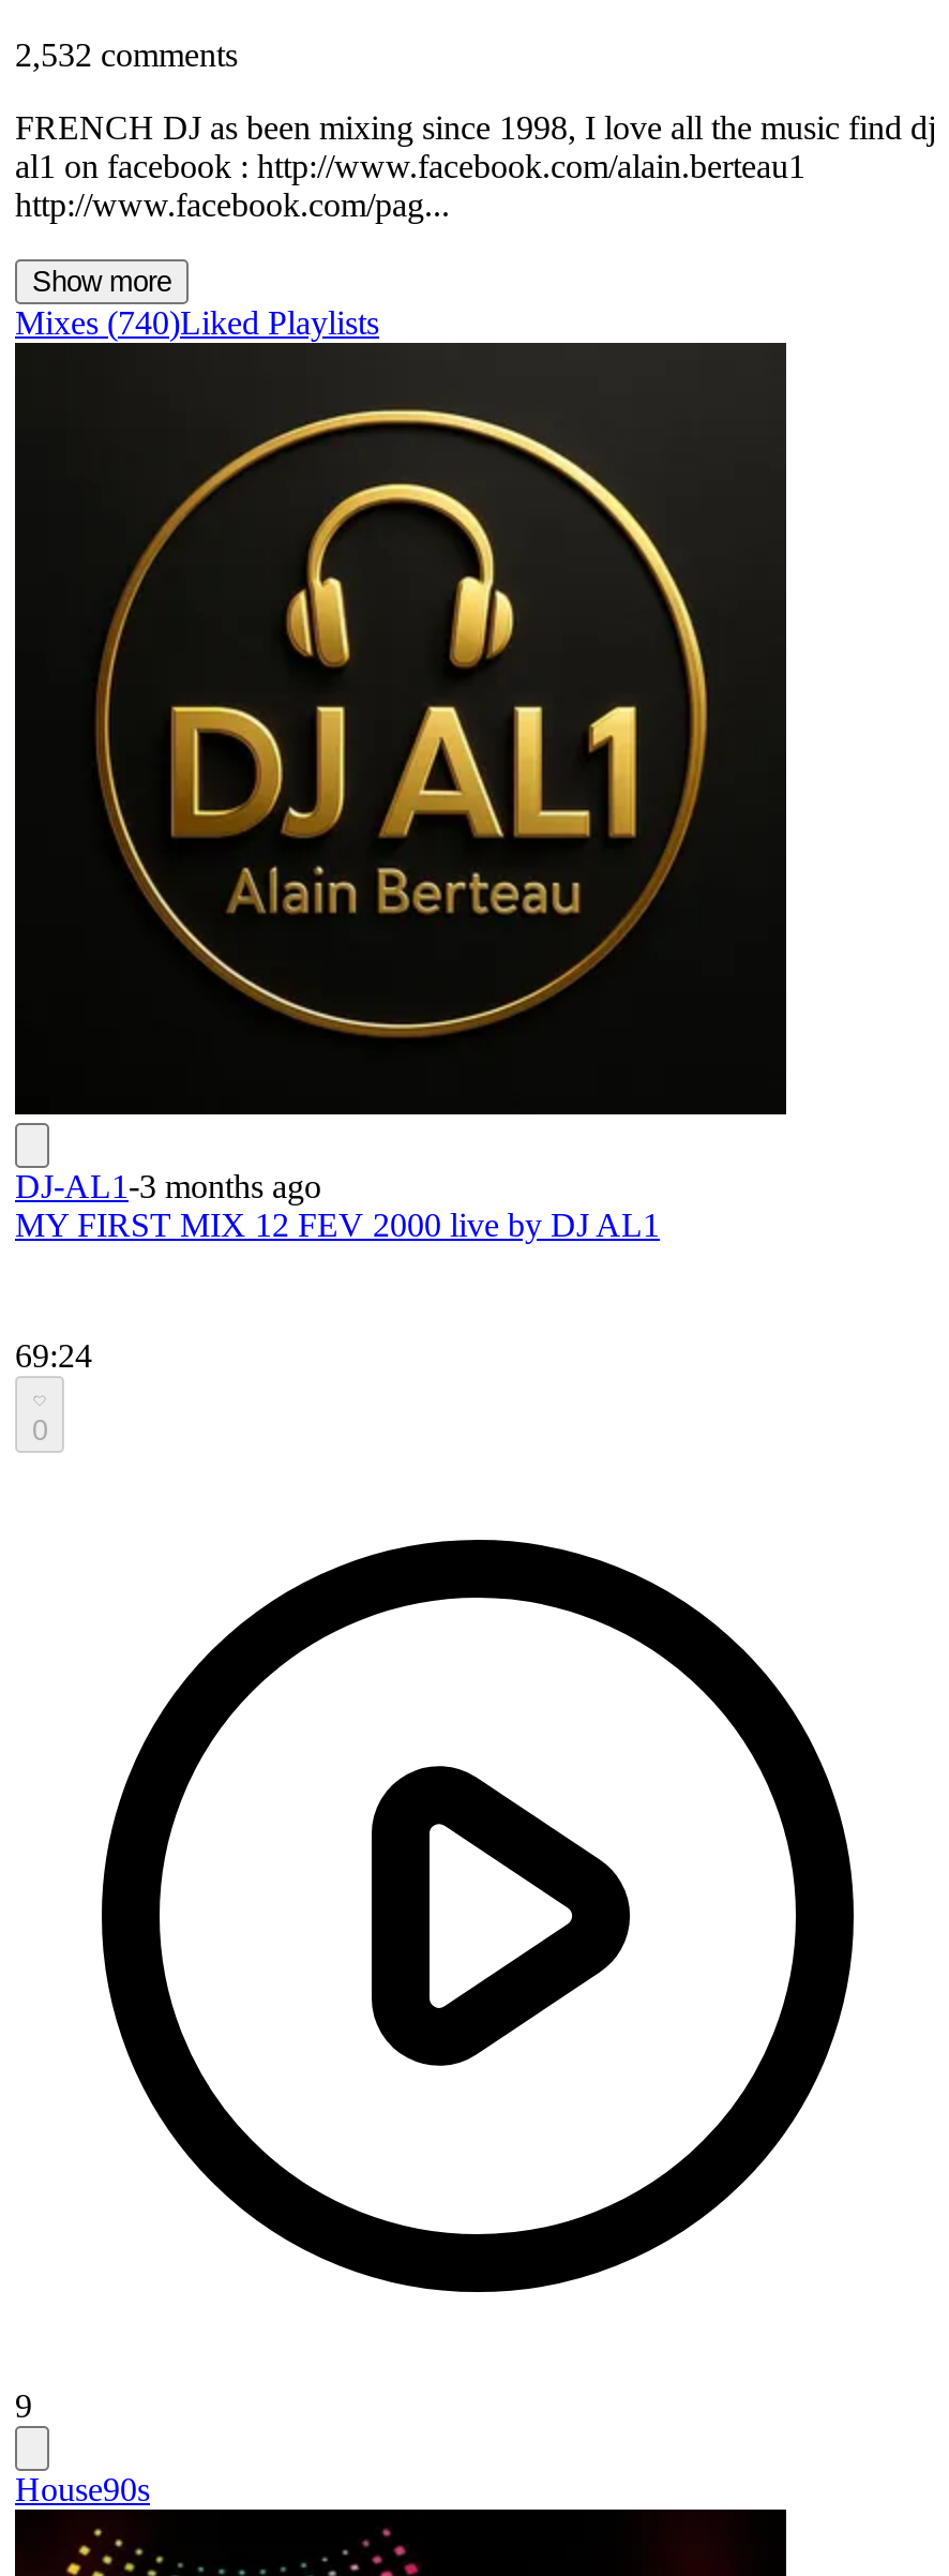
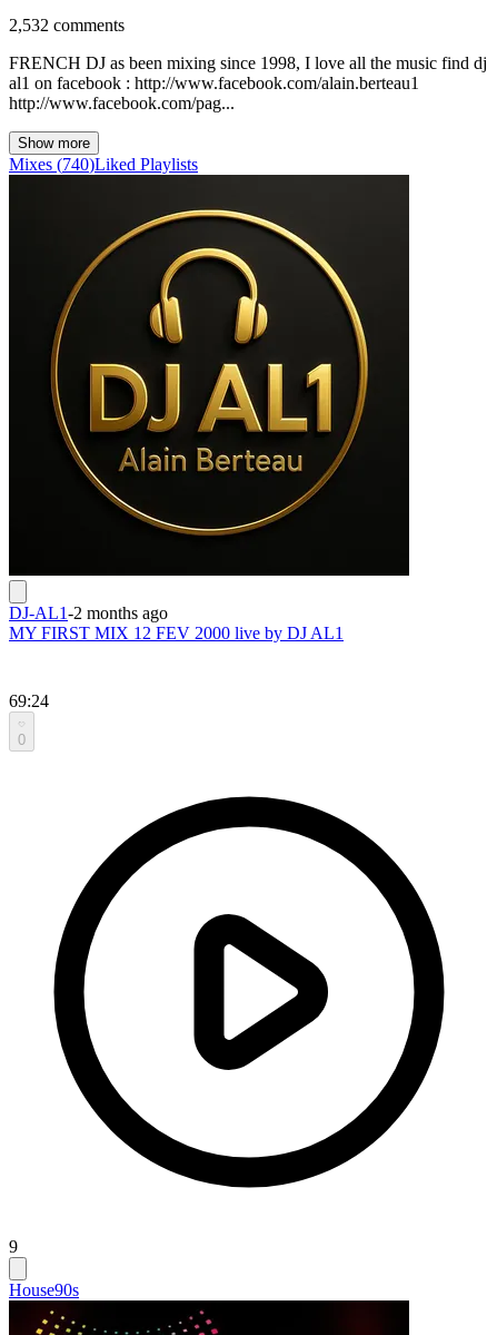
- DJ-AL1 -3 months ago
+ DJ-AL1 -2 months ago
